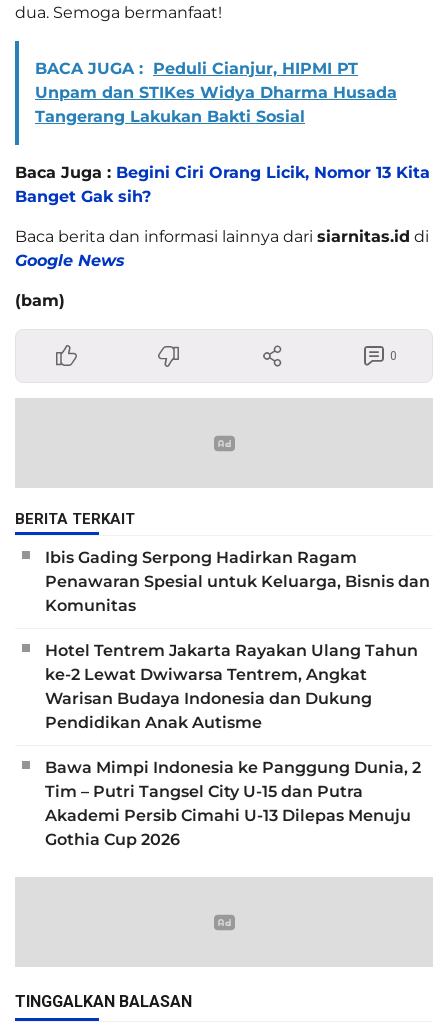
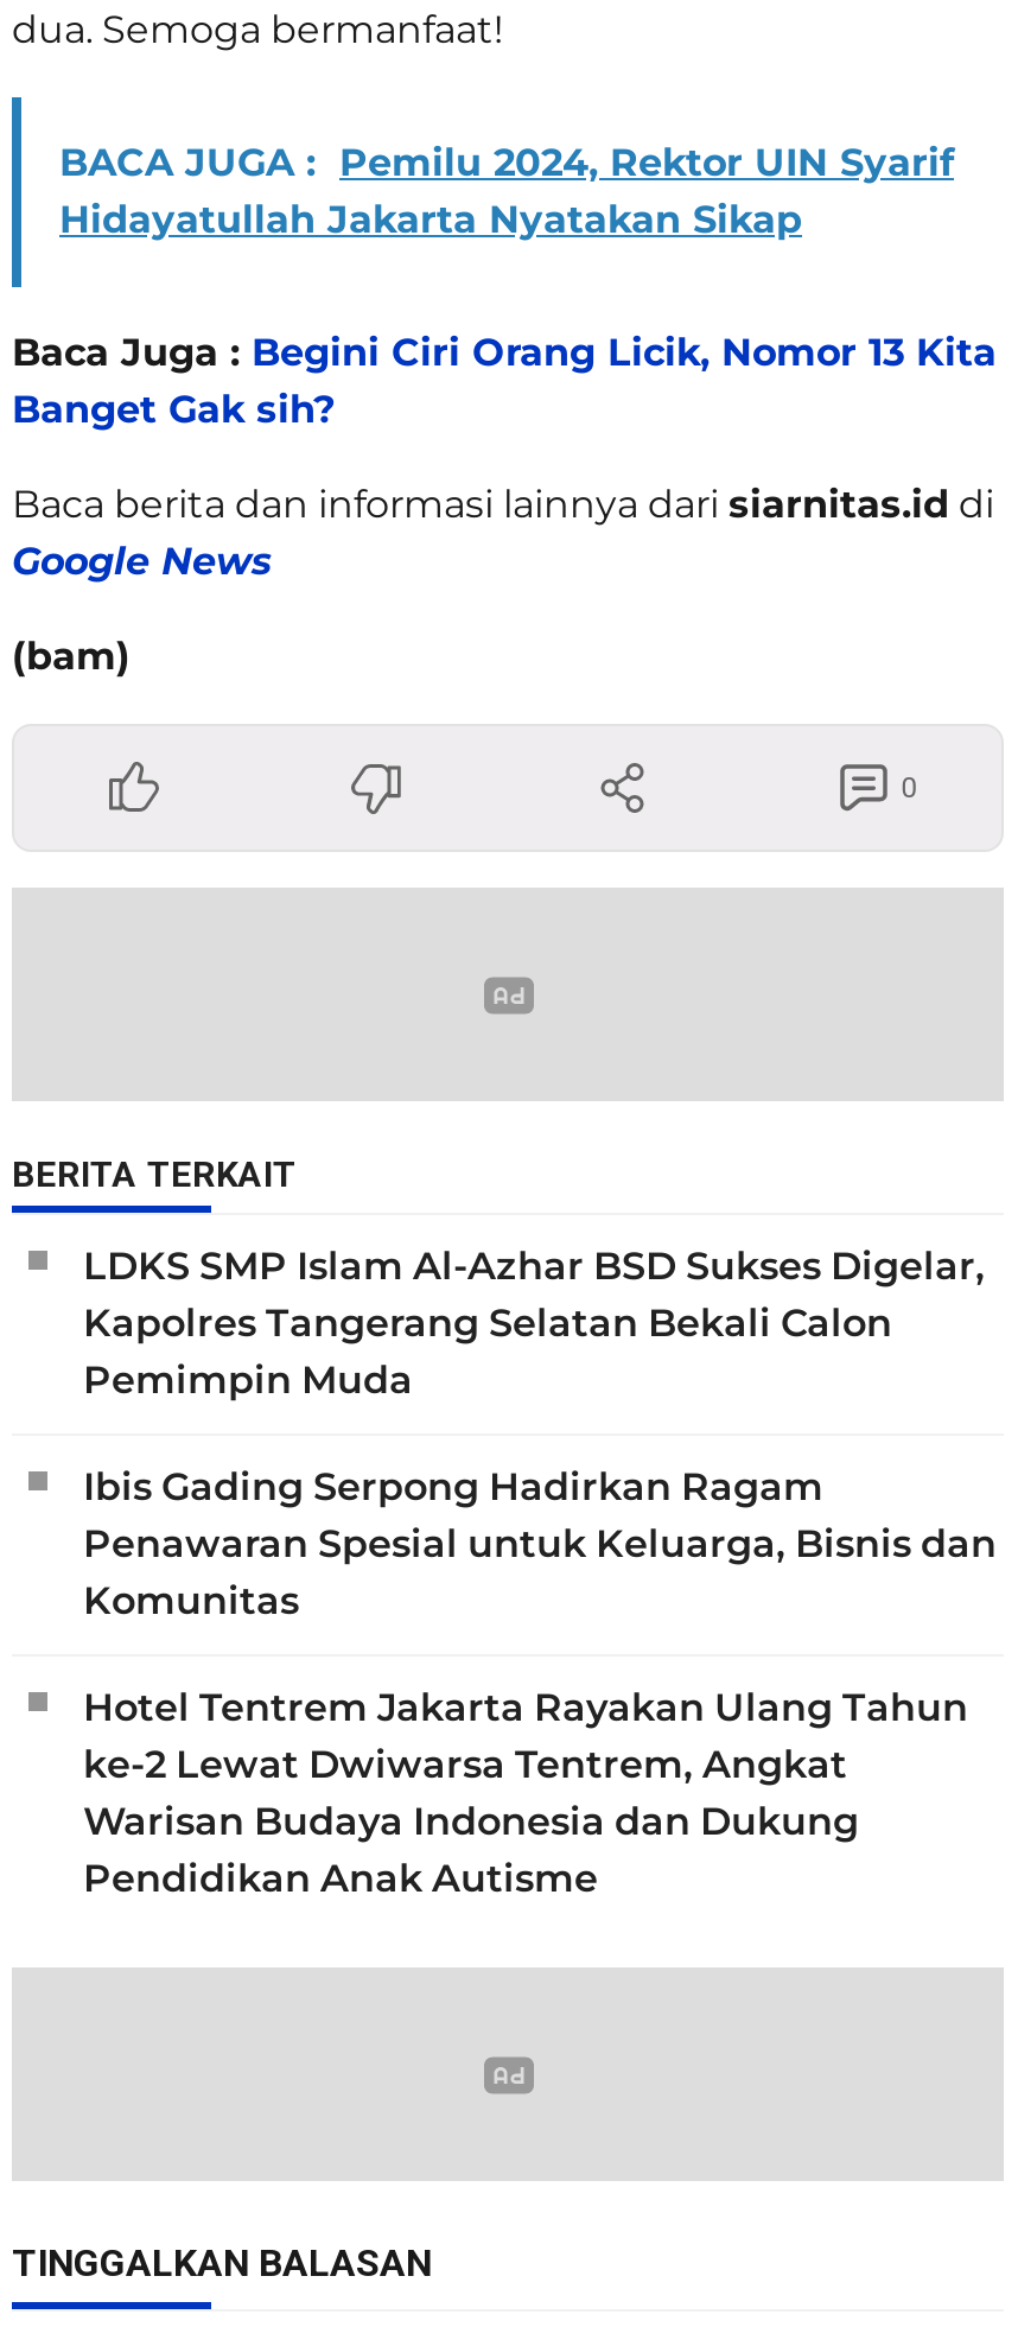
- BACA JUGA : Peduli Cianjur, HIPMI PT
- Unpam dan STIKes Widya Dharma Husada
- Tangerang Lakukan Bakti Sosial
+ BACA JUGA : Pemilu 2024, Rektor UIN Syarif
+ Hidayatullah Jakarta Nyatakan Sikap

+ LDKS SMP Islam Al-Azhar BSD Sukses Digelar,
+ Kapolres Tangerang Selatan Bekali Calon
+ Pemimpin Muda

moved down: Ibis Gading Serpong Hadirkan Ragam | Penawaran Spesial untuk Keluarga, Bisnis dan | Komunitas | Hotel Tentrem Jakarta Rayakan Ulang Tahun | ke-2 Lewat Dwiwarsa Tentrem, Angkat | Warisan Budaya Indonesia dan Dukung | Pendidikan Anak Autisme

- Bawa Mimpi Indonesia ke Panggung Dunia, 2
- Tim – Putri Tangsel City U-15 dan Putra
- Akademi Persib Cimahi U-13 Dilepas Menuju
- Gothia Cup 2026
